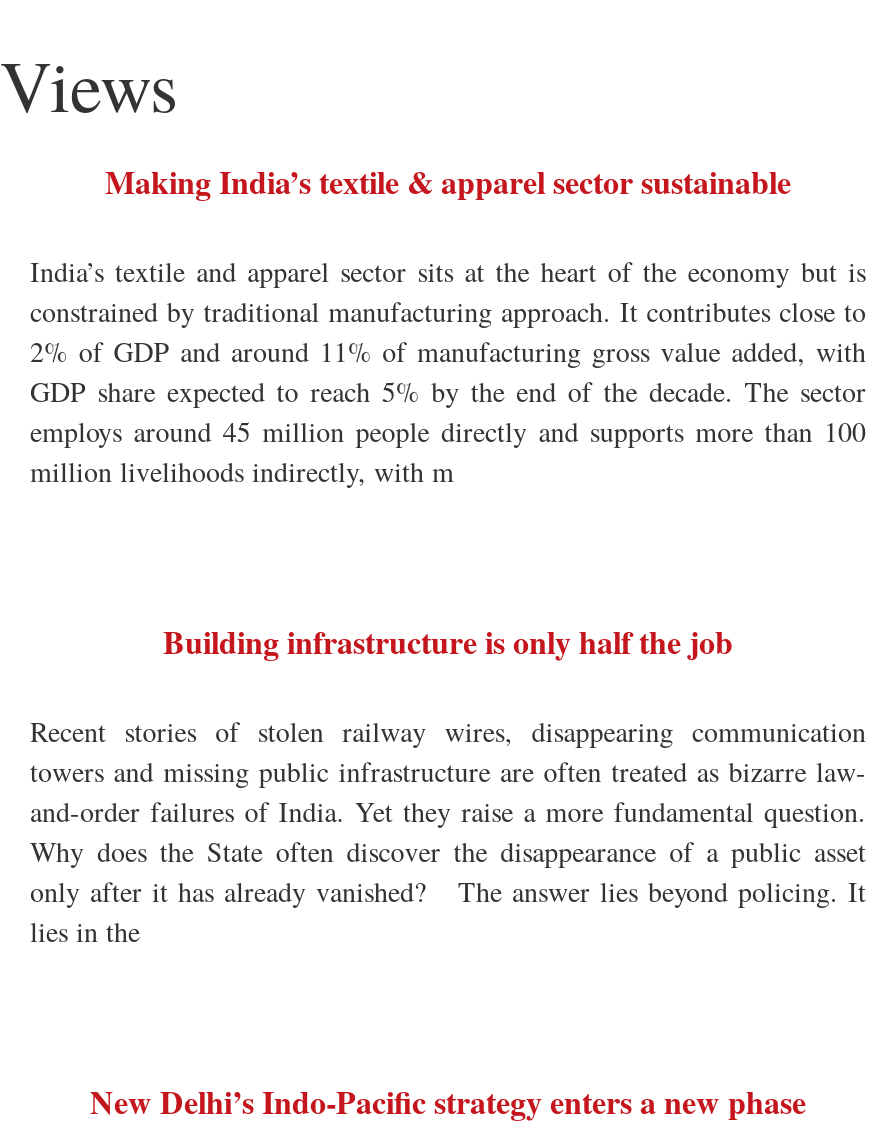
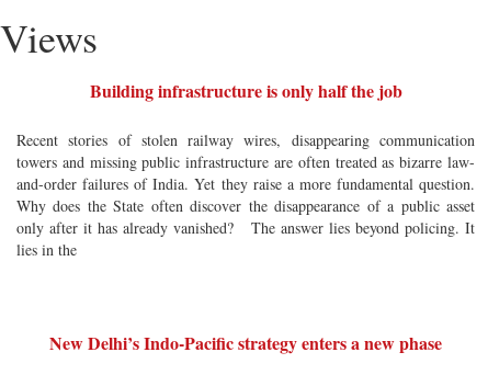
- Making India’s textile & apparel sector sustainable
- India’s textile and apparel sector sits at the heart of the economy but is
- constrained by traditional manufacturing approach. It contributes close to
- 2% of GDP and around 11% of manufacturing gross value added, with
- GDP share expected to reach 5% by the end of the decade. The sector
- employs around 45 million people directly and supports more than 100
- million livelihoods indirectly, with m
